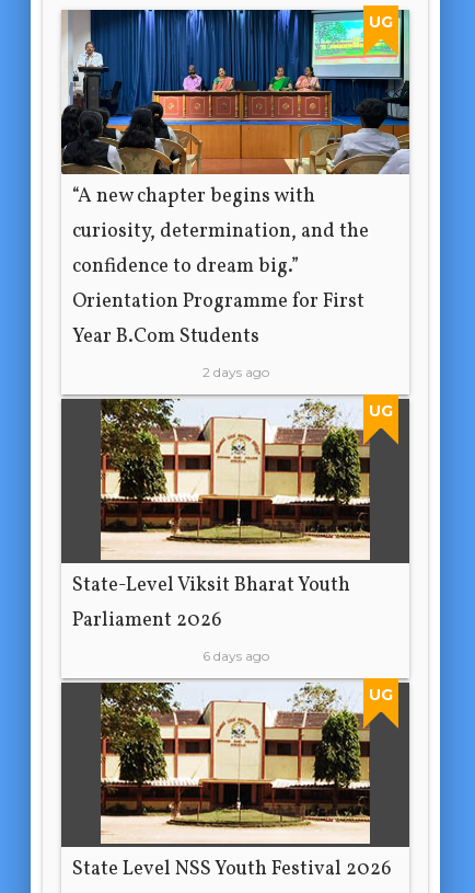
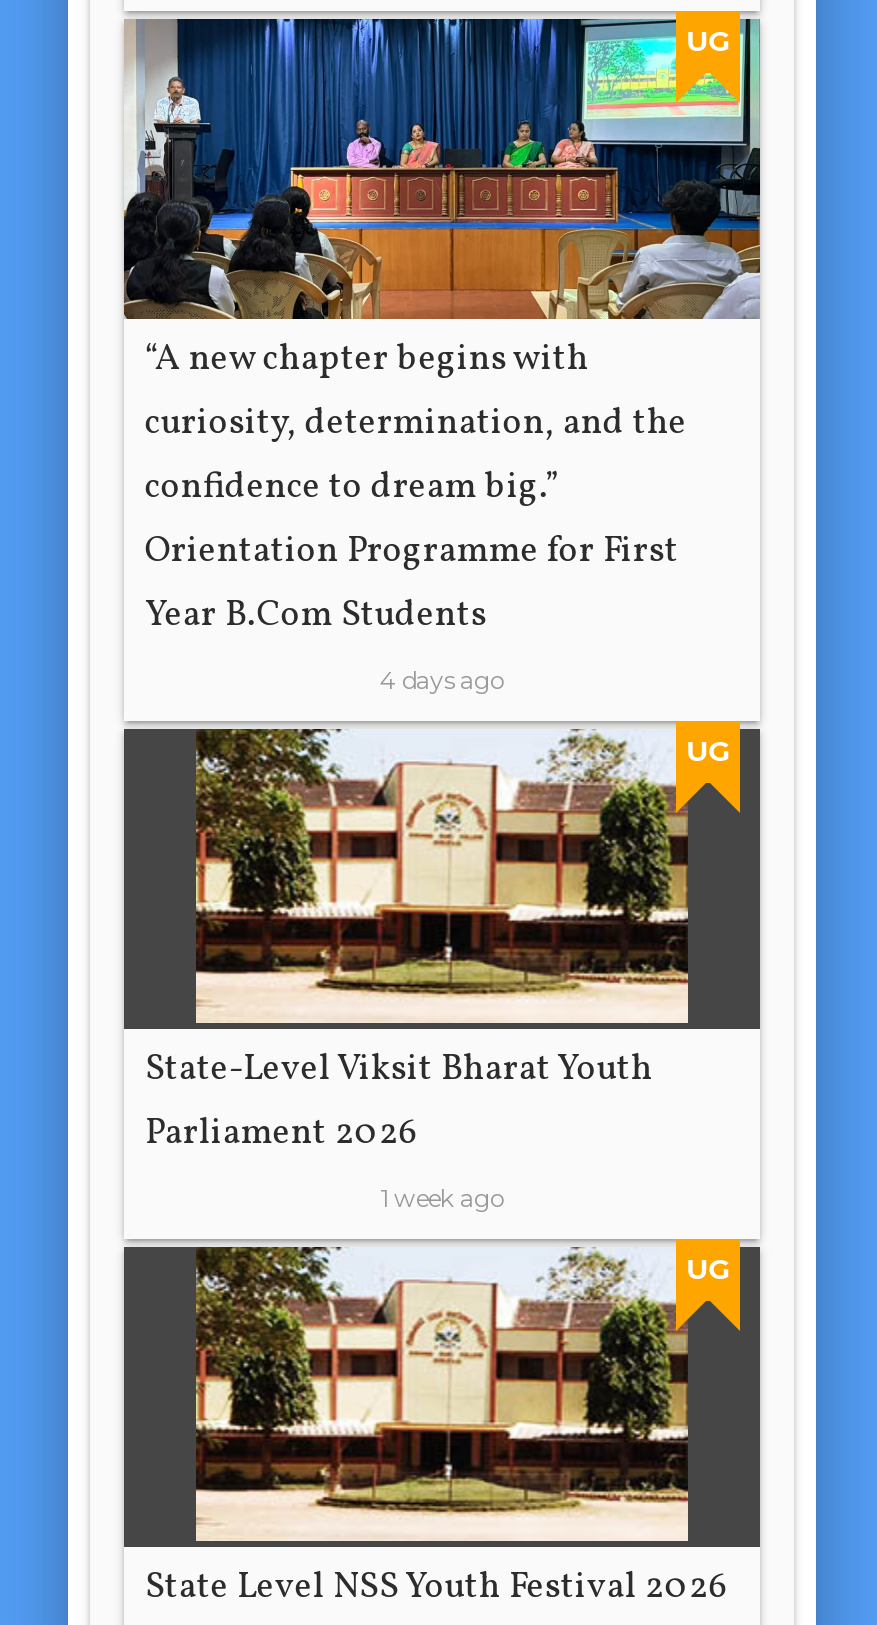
- 2 days ago
+ 4 days ago

- 6 days ago
+ 1 week ago
